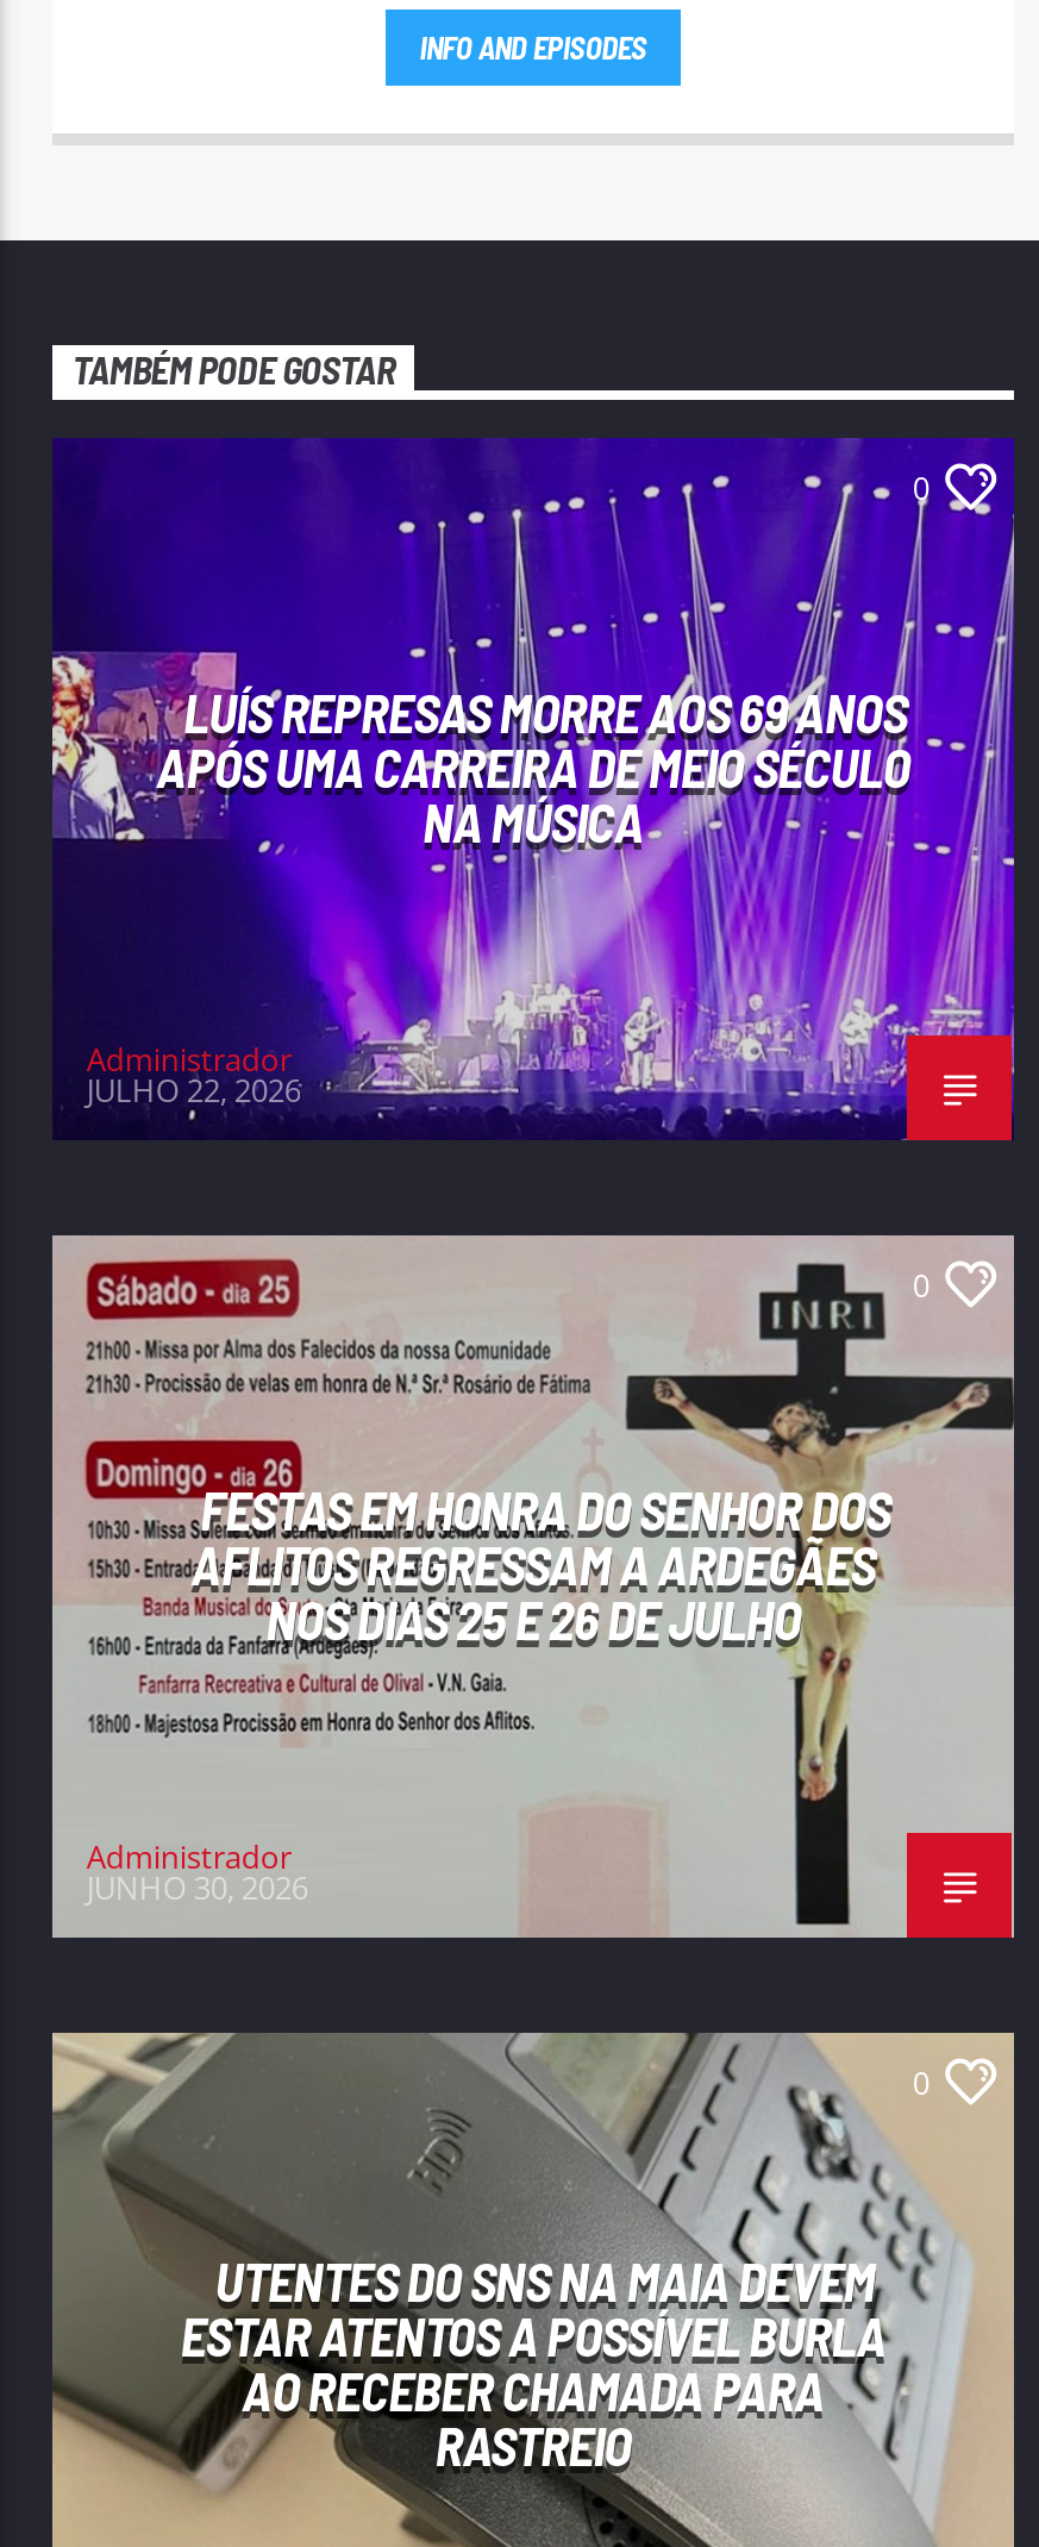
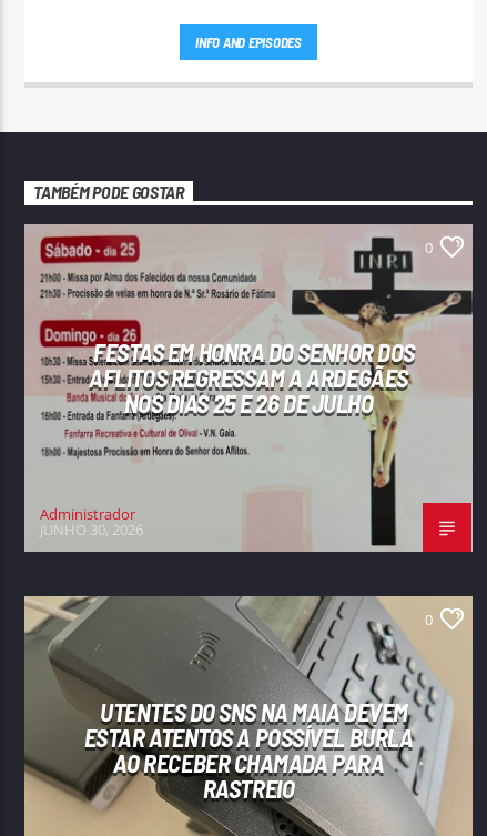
- [image]
- 0

- LUÍS REPRESAS MORRE AOS 69 ANOS
- APÓS UMA CARREIRA DE MEIO SÉCULO
- NA MÚSICA

- Administrador
- JULHO 22, 2026
